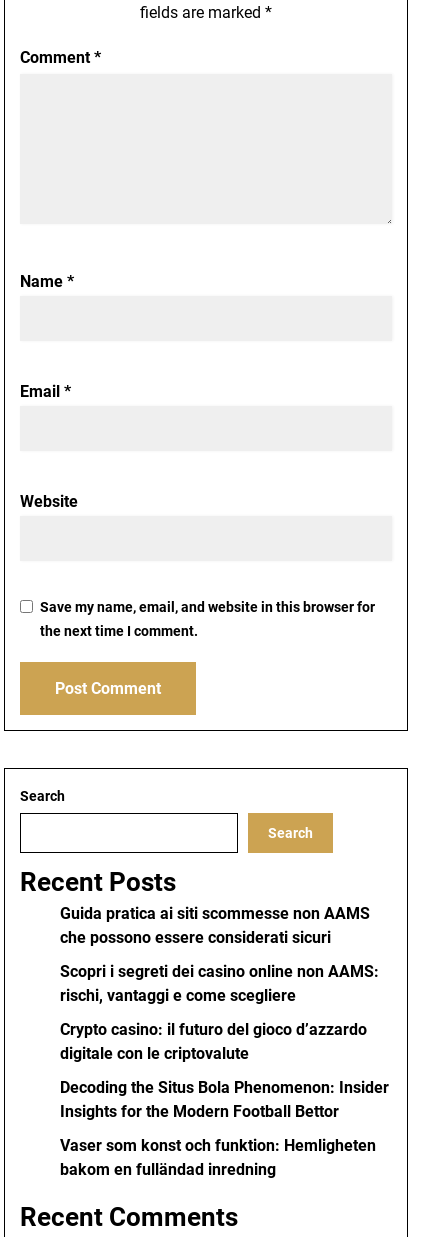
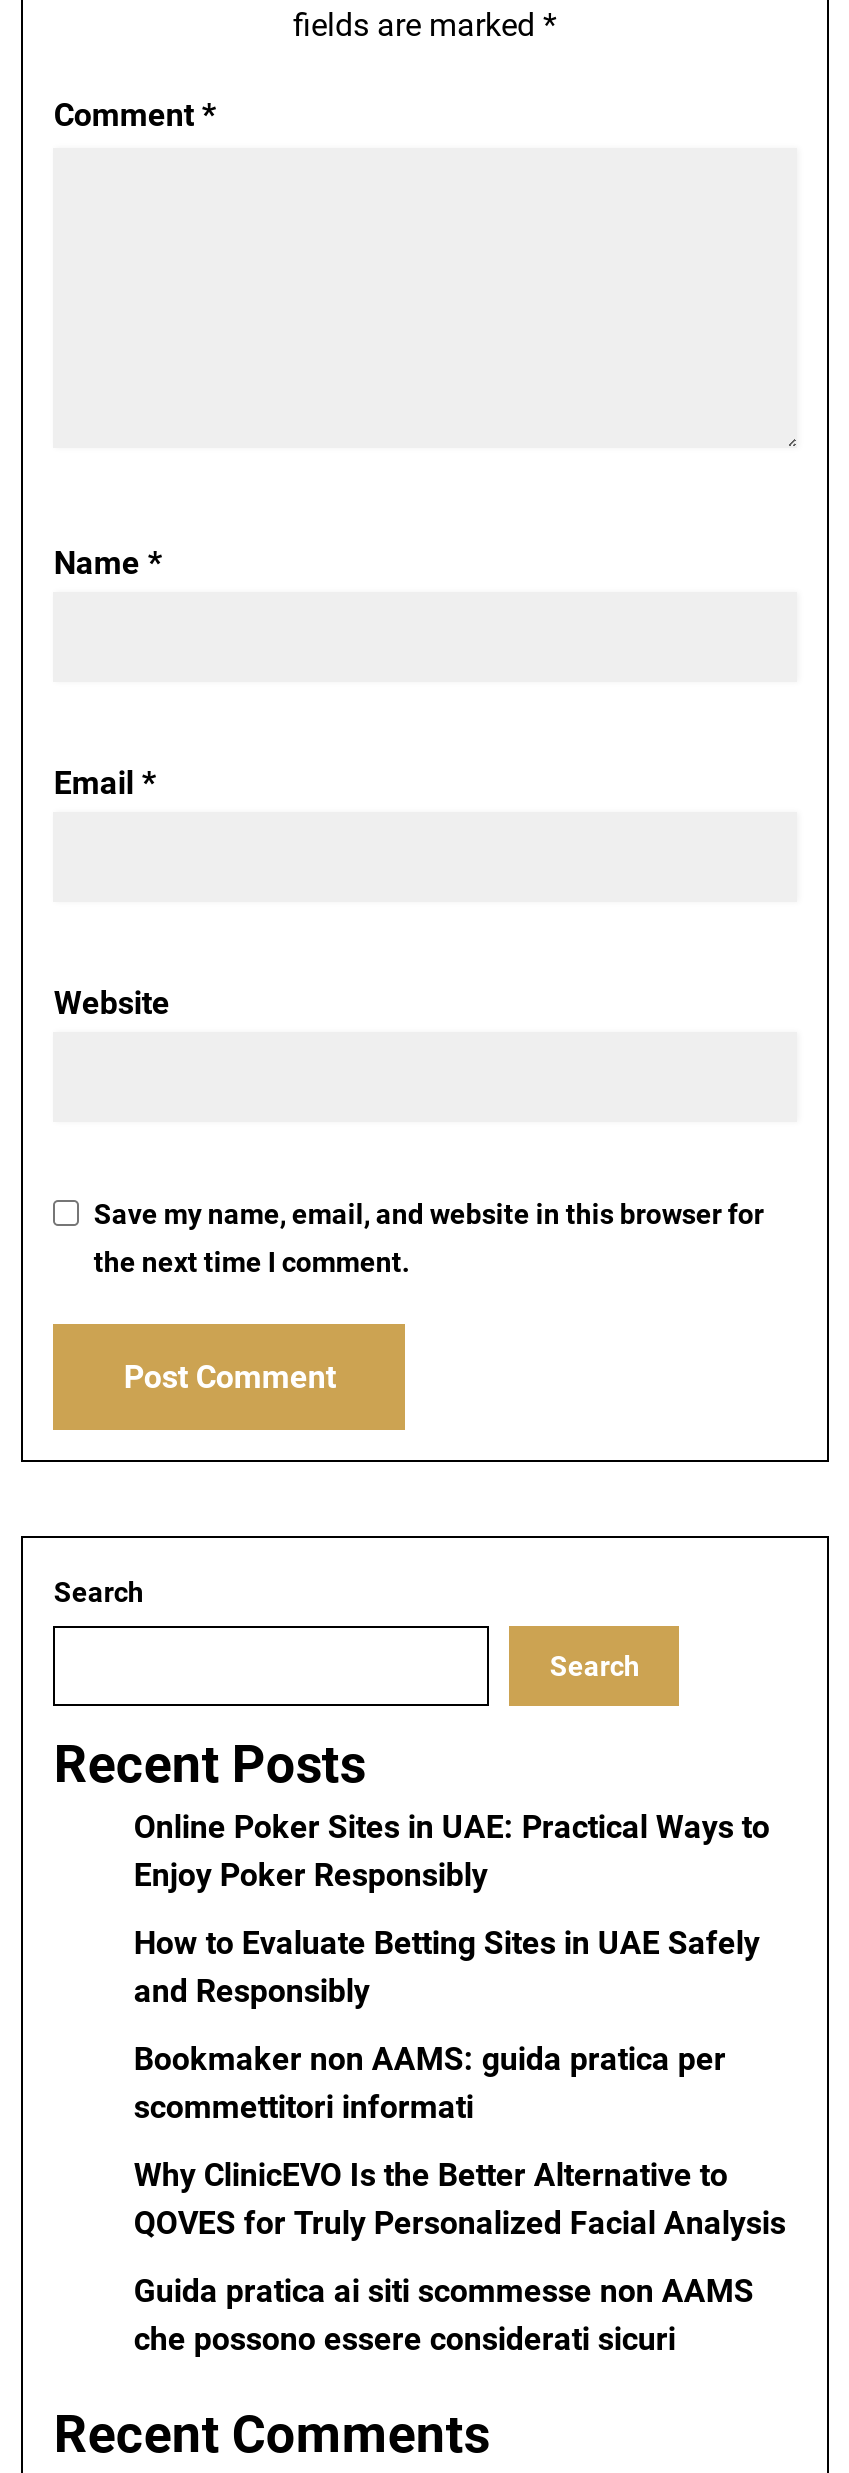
+ Online Poker Sites in UAE: Practical Ways to
+ Enjoy Poker Responsibly
+ How to Evaluate Betting Sites in UAE Safely
+ and Responsibly
+ Bookmaker non AAMS: guida pratica per
+ scommettitori informati
+ Why ClinicEVO Is the Better Alternative to
+ QOVES for Truly Personalized Facial Analysis

moved down: Guida pratica ai siti scommesse non AAMS | che possono essere considerati sicuri

- Scopri i segreti dei casino online non AAMS:
- rischi, vantaggi e come scegliere
- Crypto casino: il futuro del gioco d’azzardo
- digitale con le criptovalute
- Decoding the Situs Bola Phenomenon: Insider
- Insights for the Modern Football Bettor
- Vaser som konst och funktion: Hemligheten
- bakom en fulländad inredning
